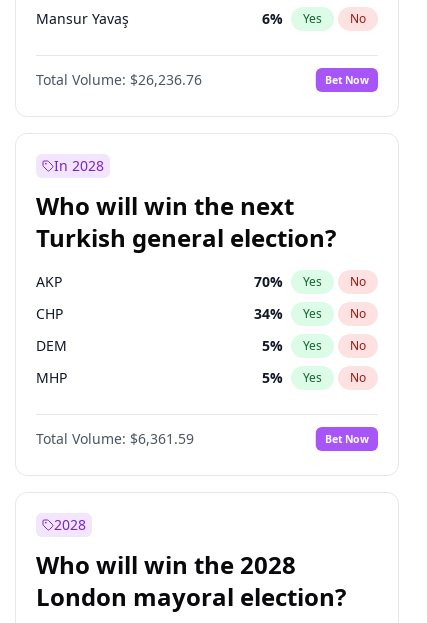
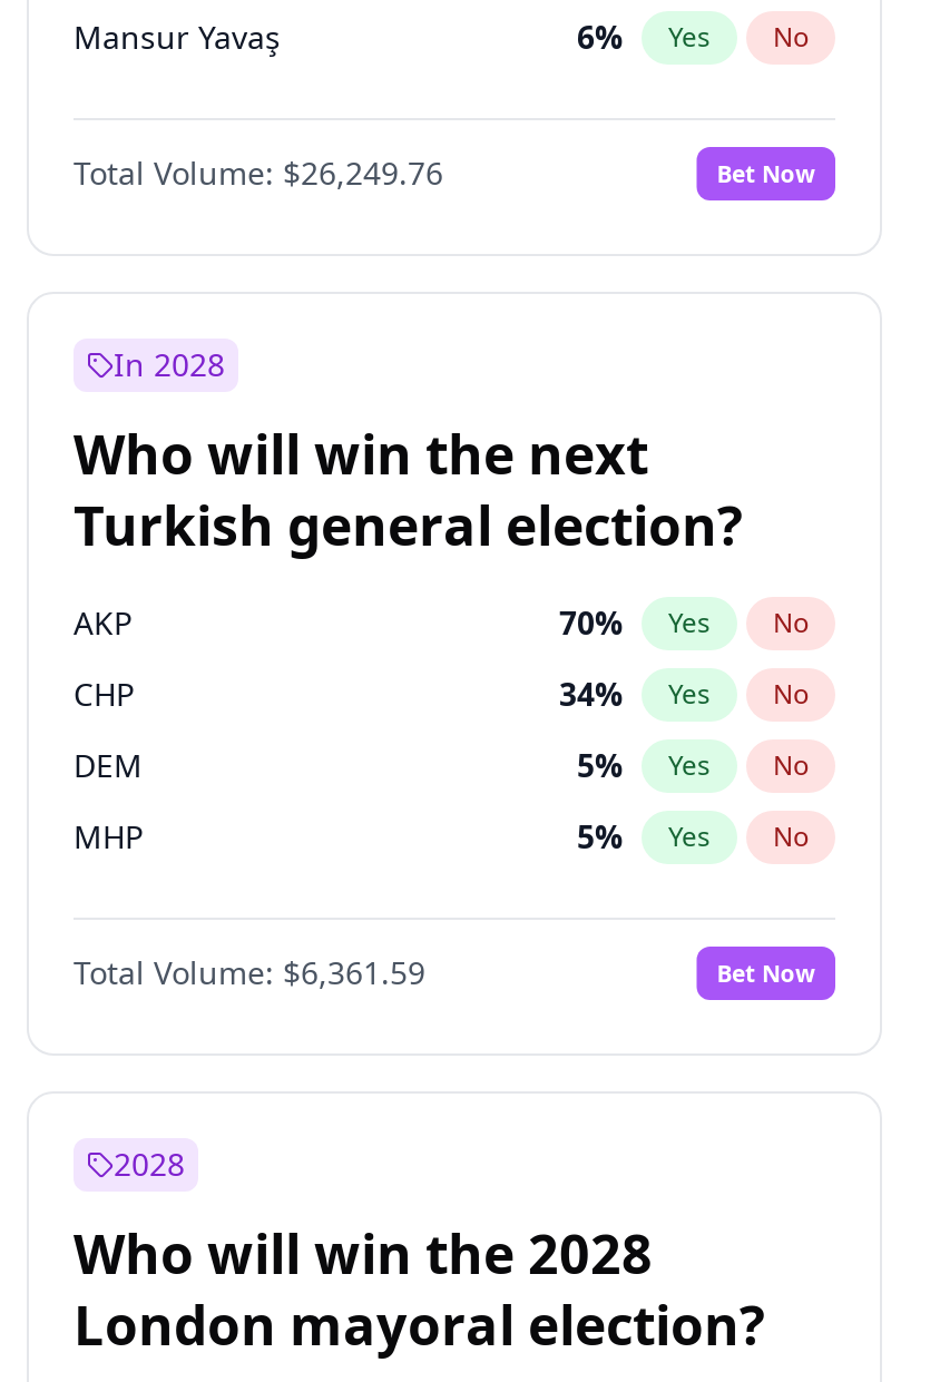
- Total Volume: $26,236.76
+ Total Volume: $26,249.76
